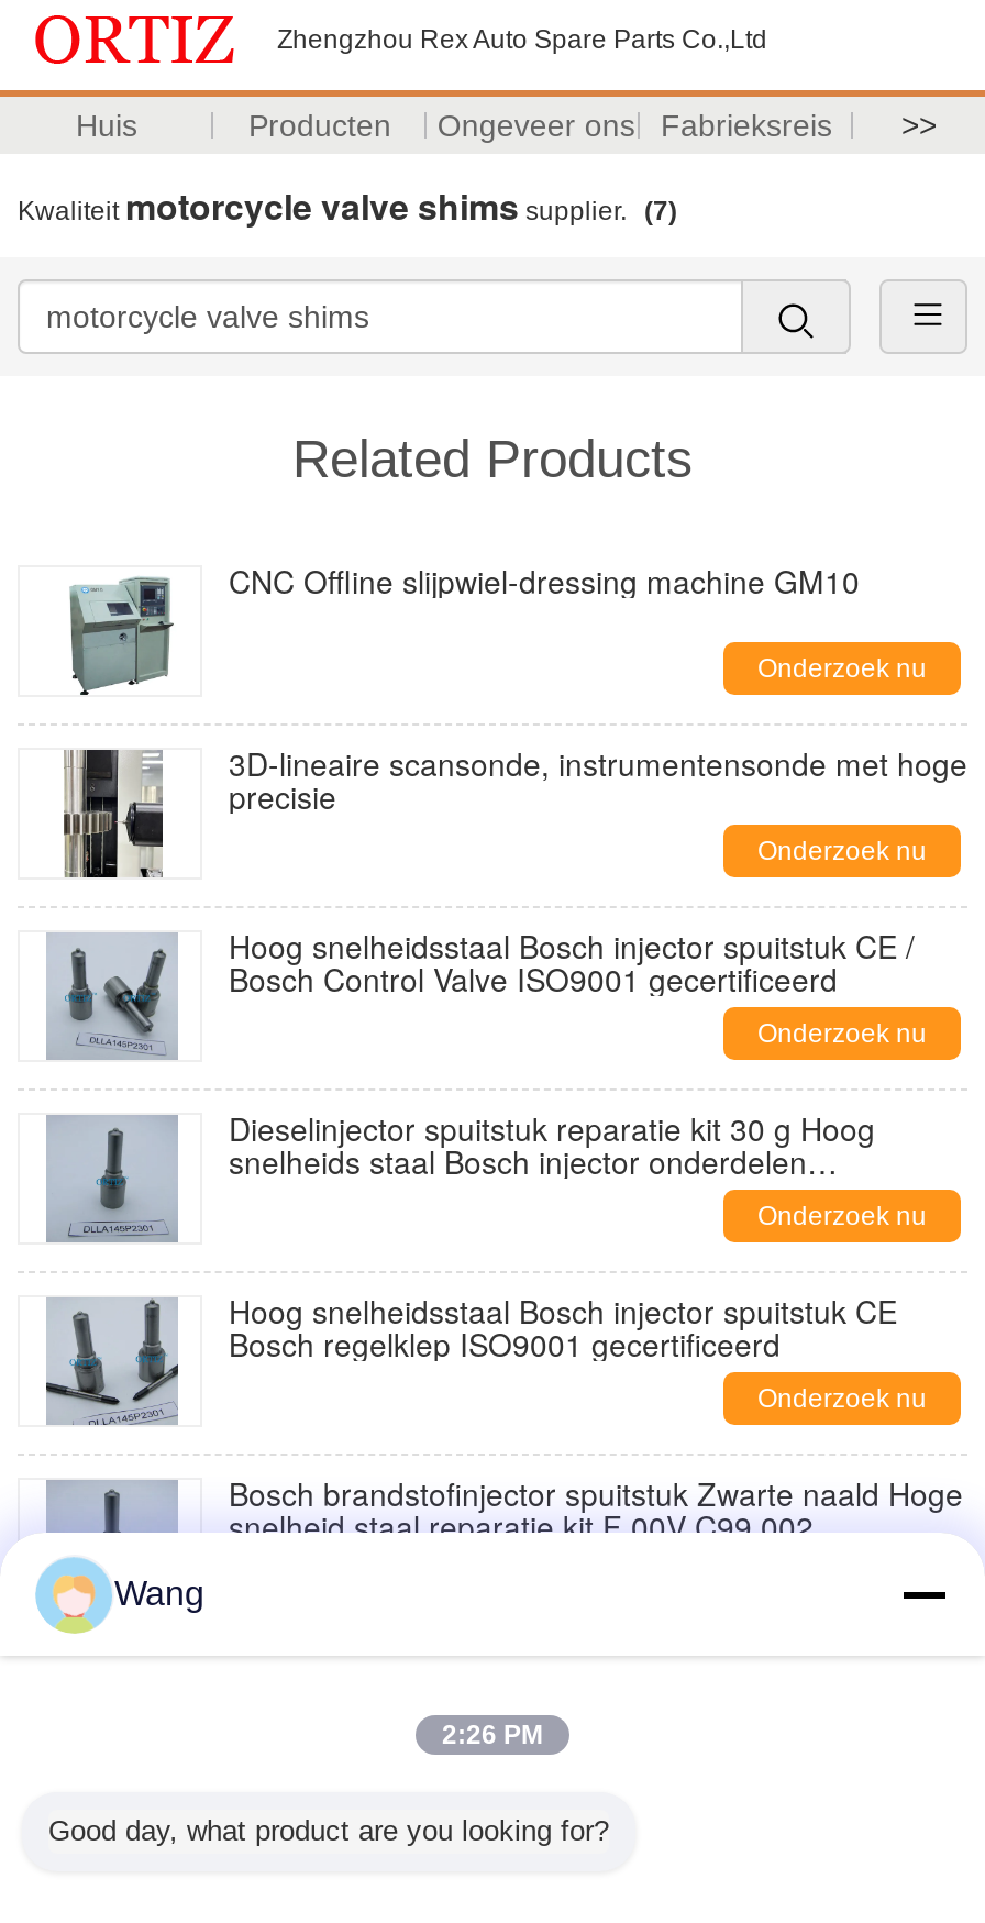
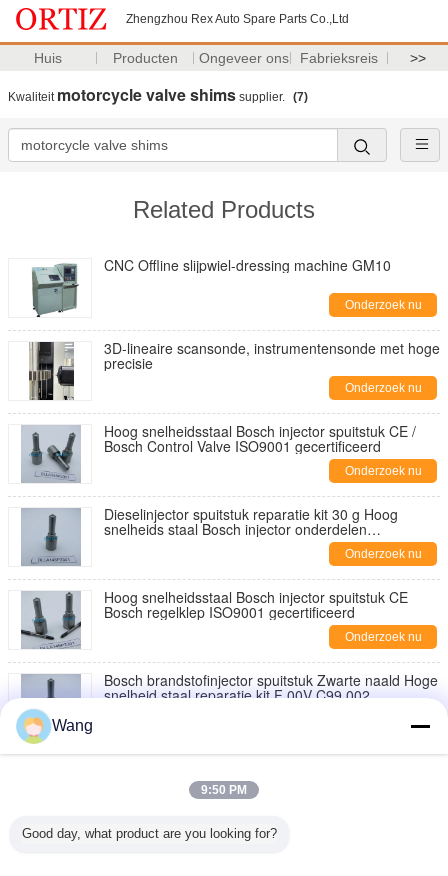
- 2:26 PM
+ 9:50 PM
